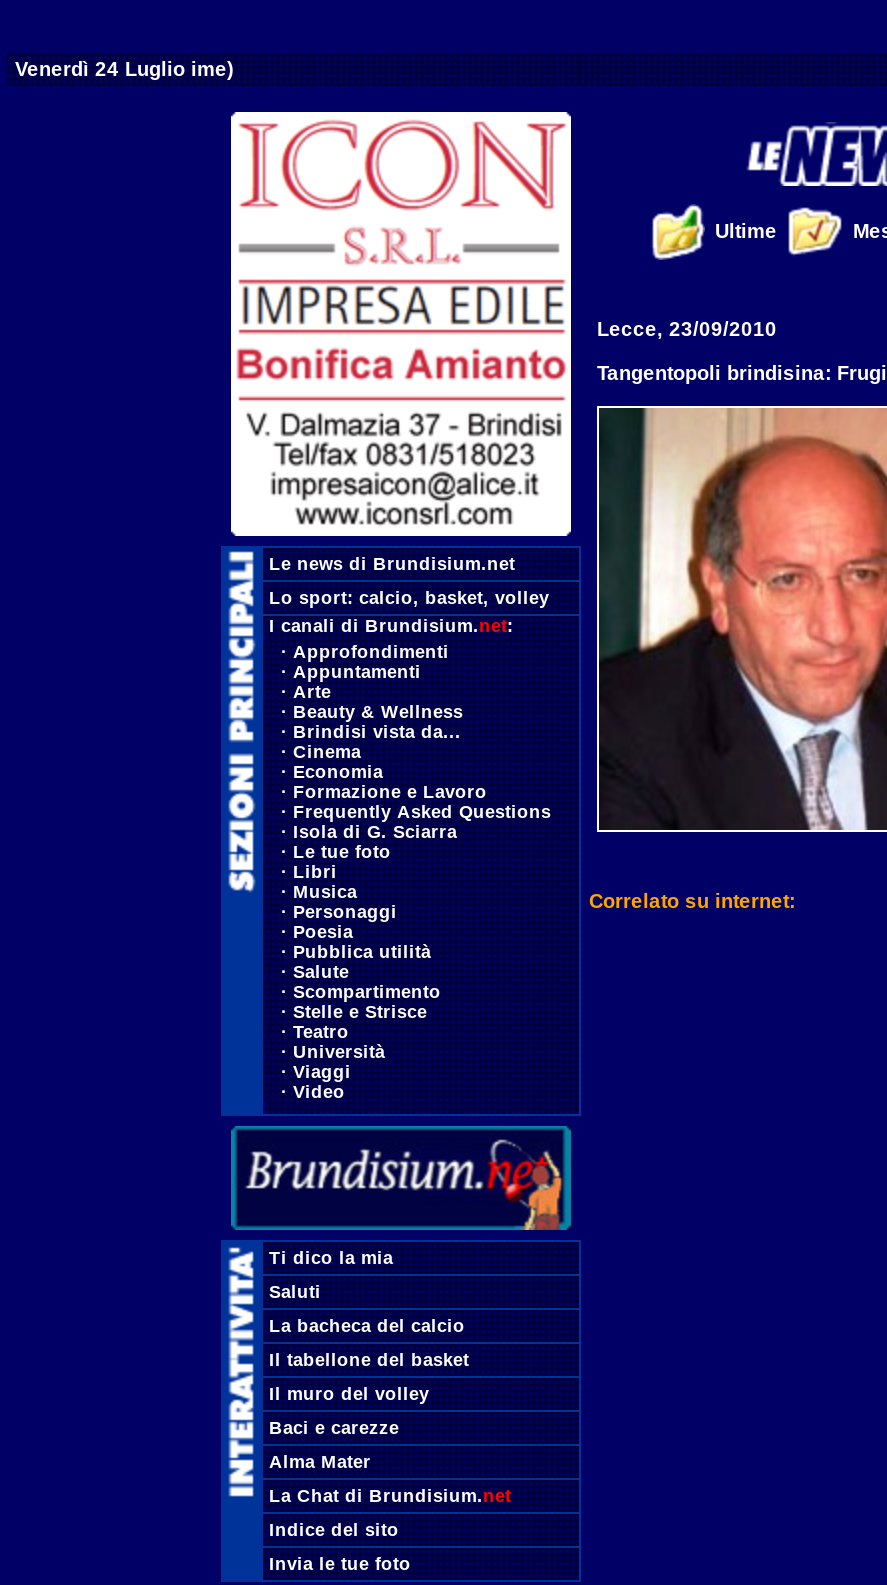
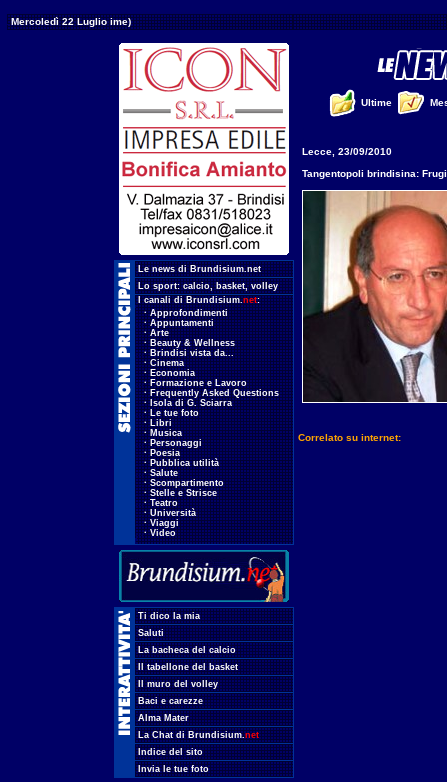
- Venerdì 24 Luglio ime)
+ Mercoledì 22 Luglio ime)
